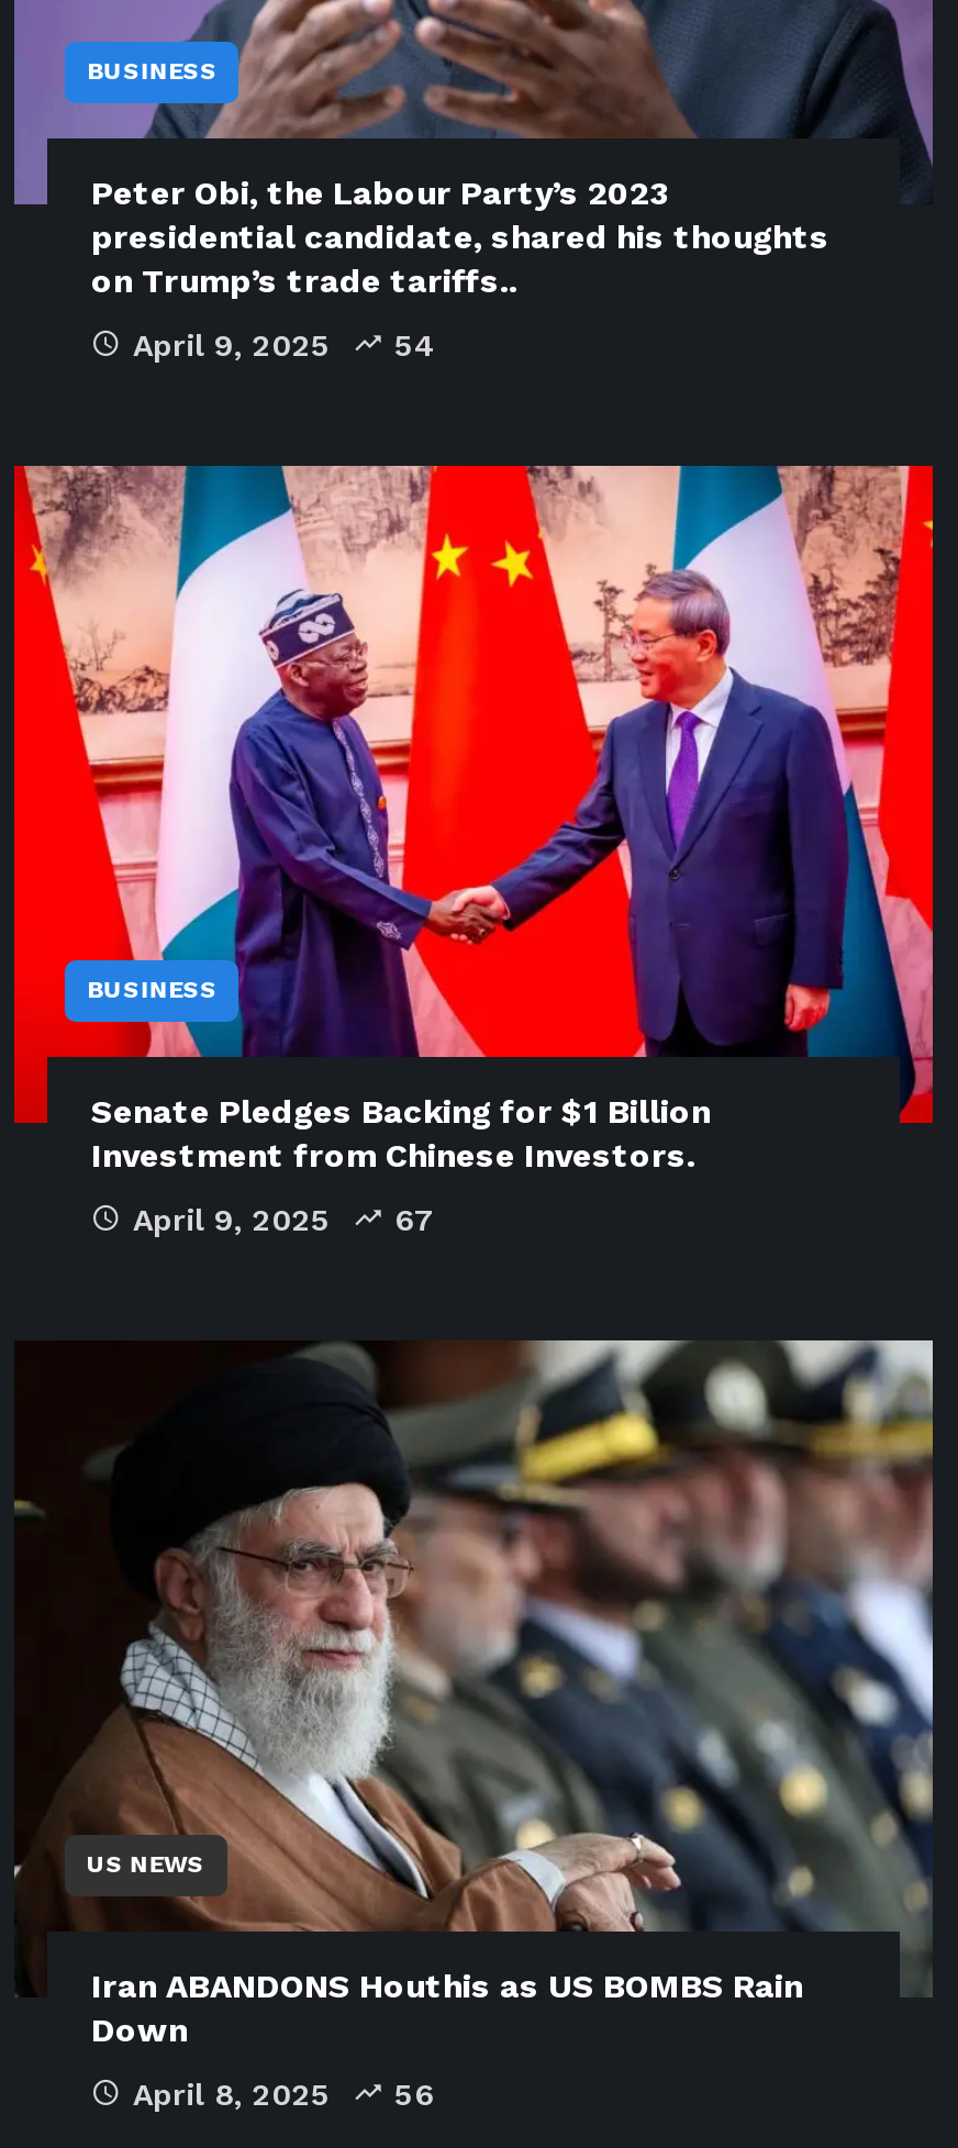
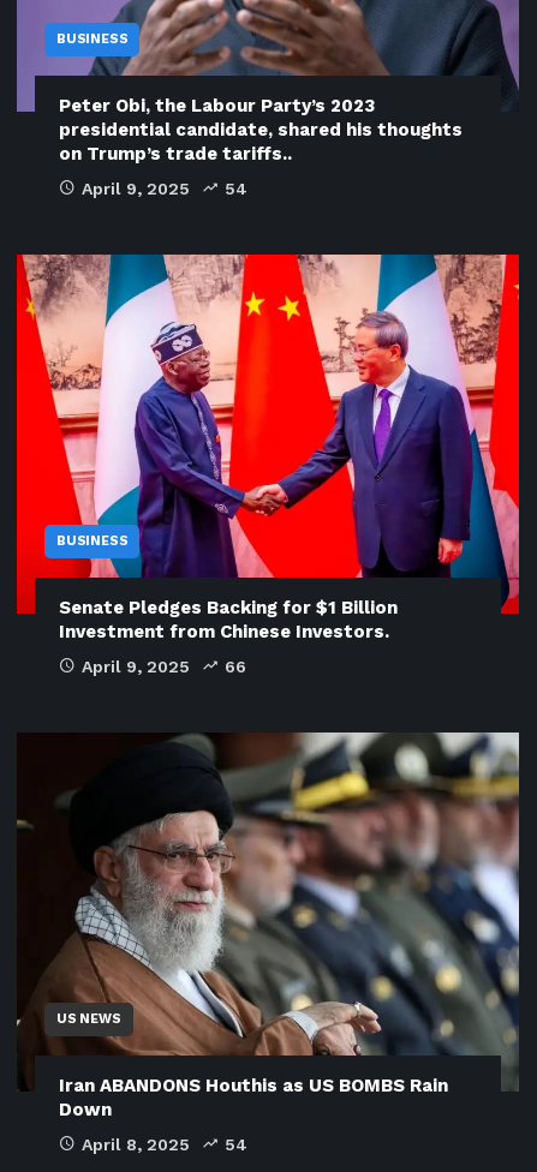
- April 9, 2025 67
+ April 9, 2025 66

- April 8, 2025 56
+ April 8, 2025 54
